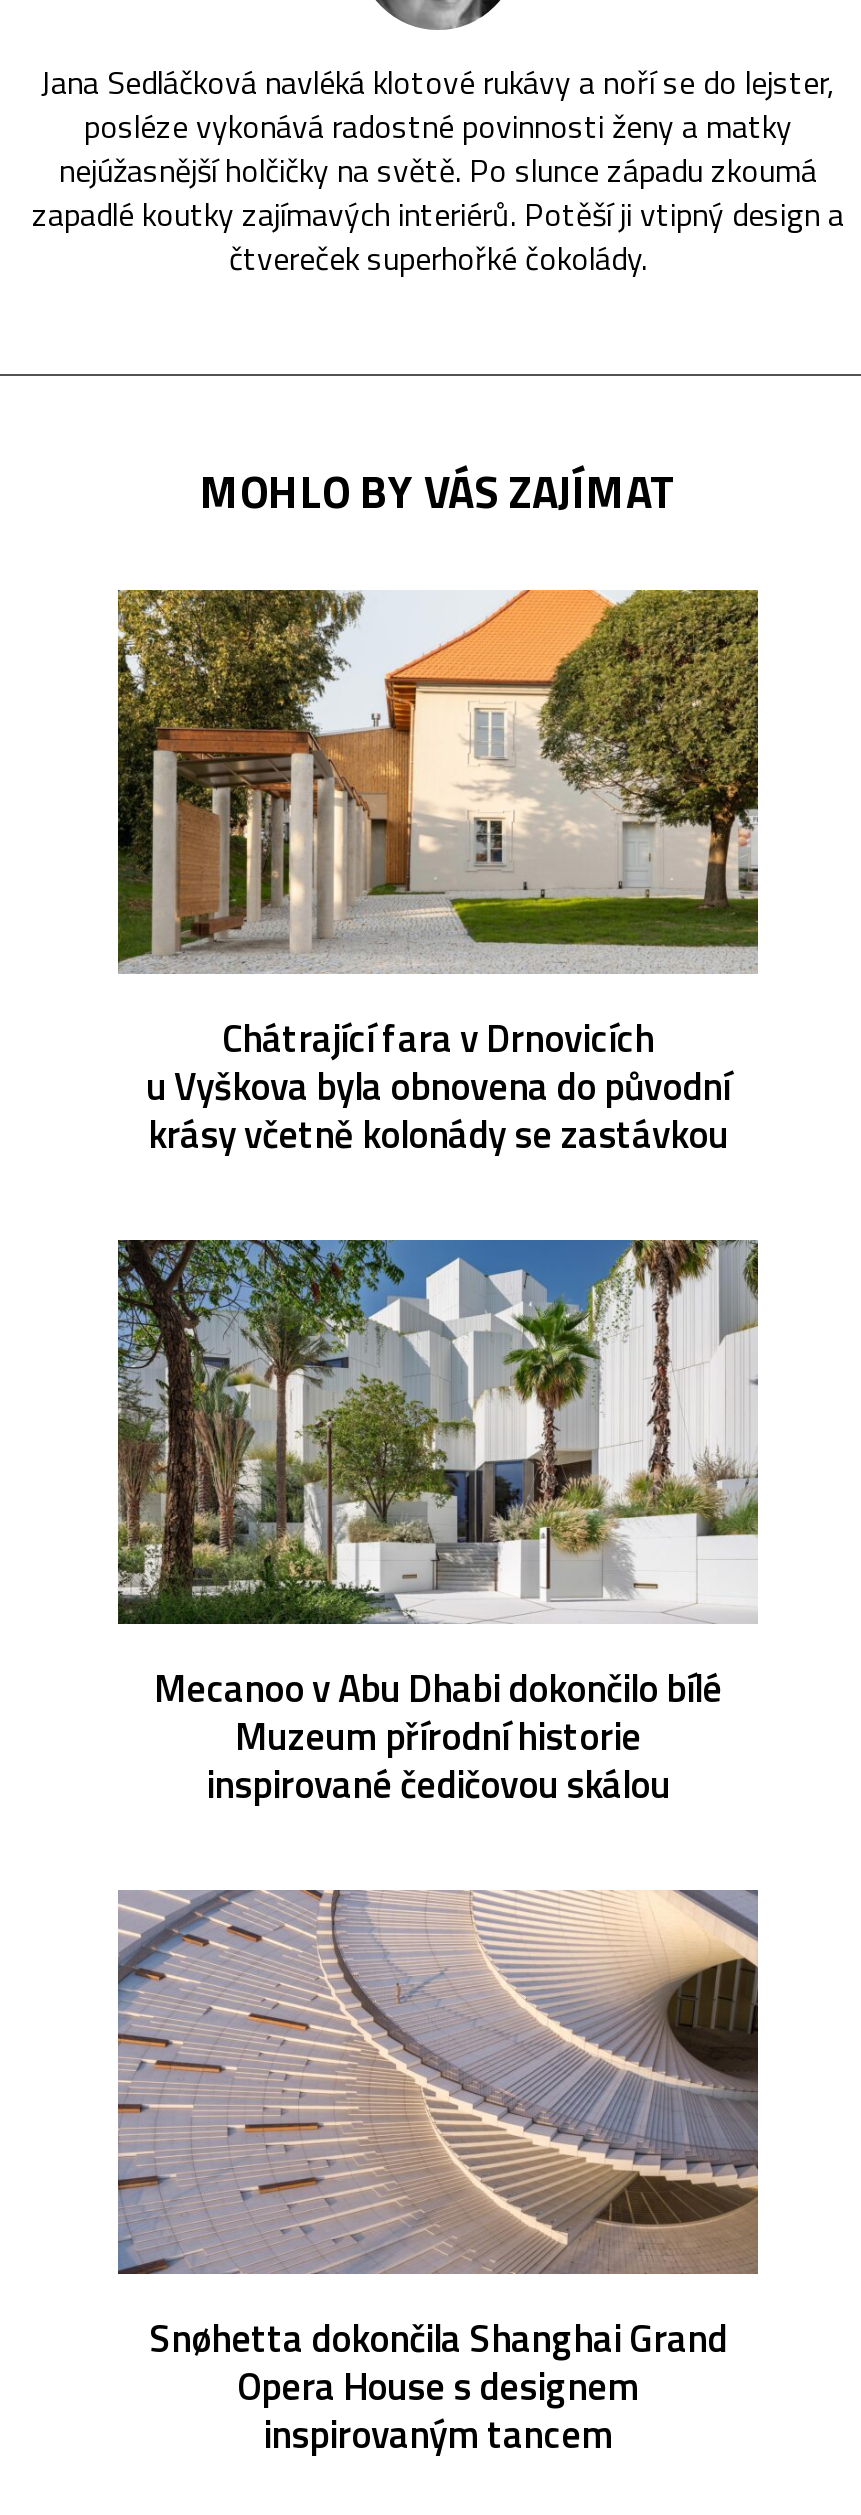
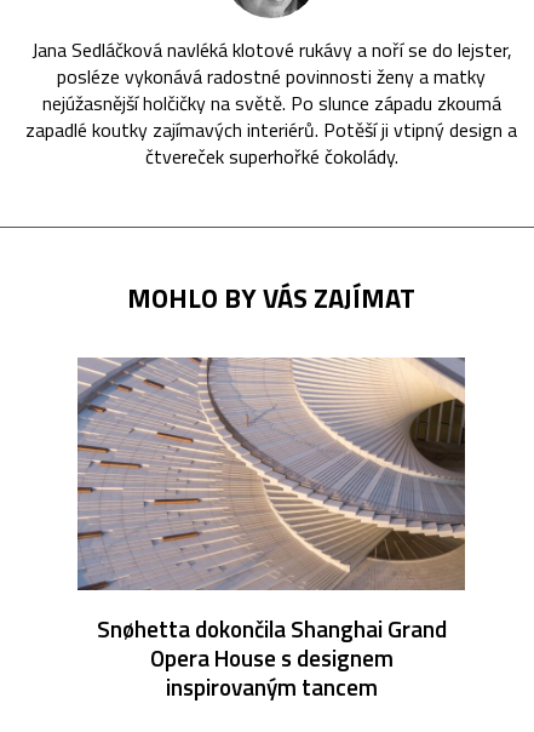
- [image]
- Chátrající fara v Drnovicích
- u Vyškova byla obnovena do původní
- krásy včetně kolonády se zastávkou

- [image]
- Mecanoo v Abu Dhabi dokončilo bílé
- Muzeum přírodní historie
- inspirované čedičovou skálou
